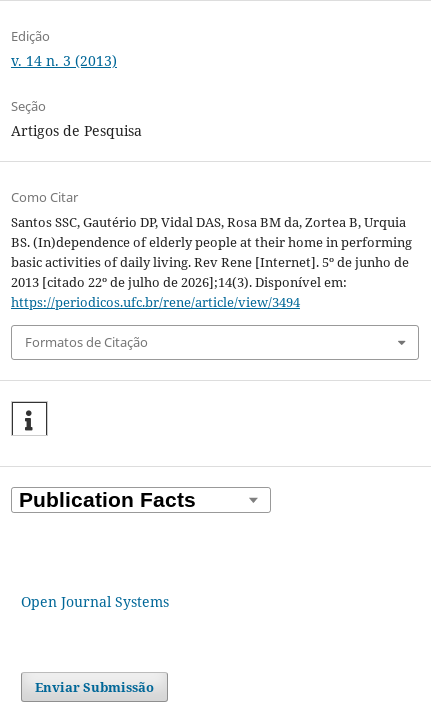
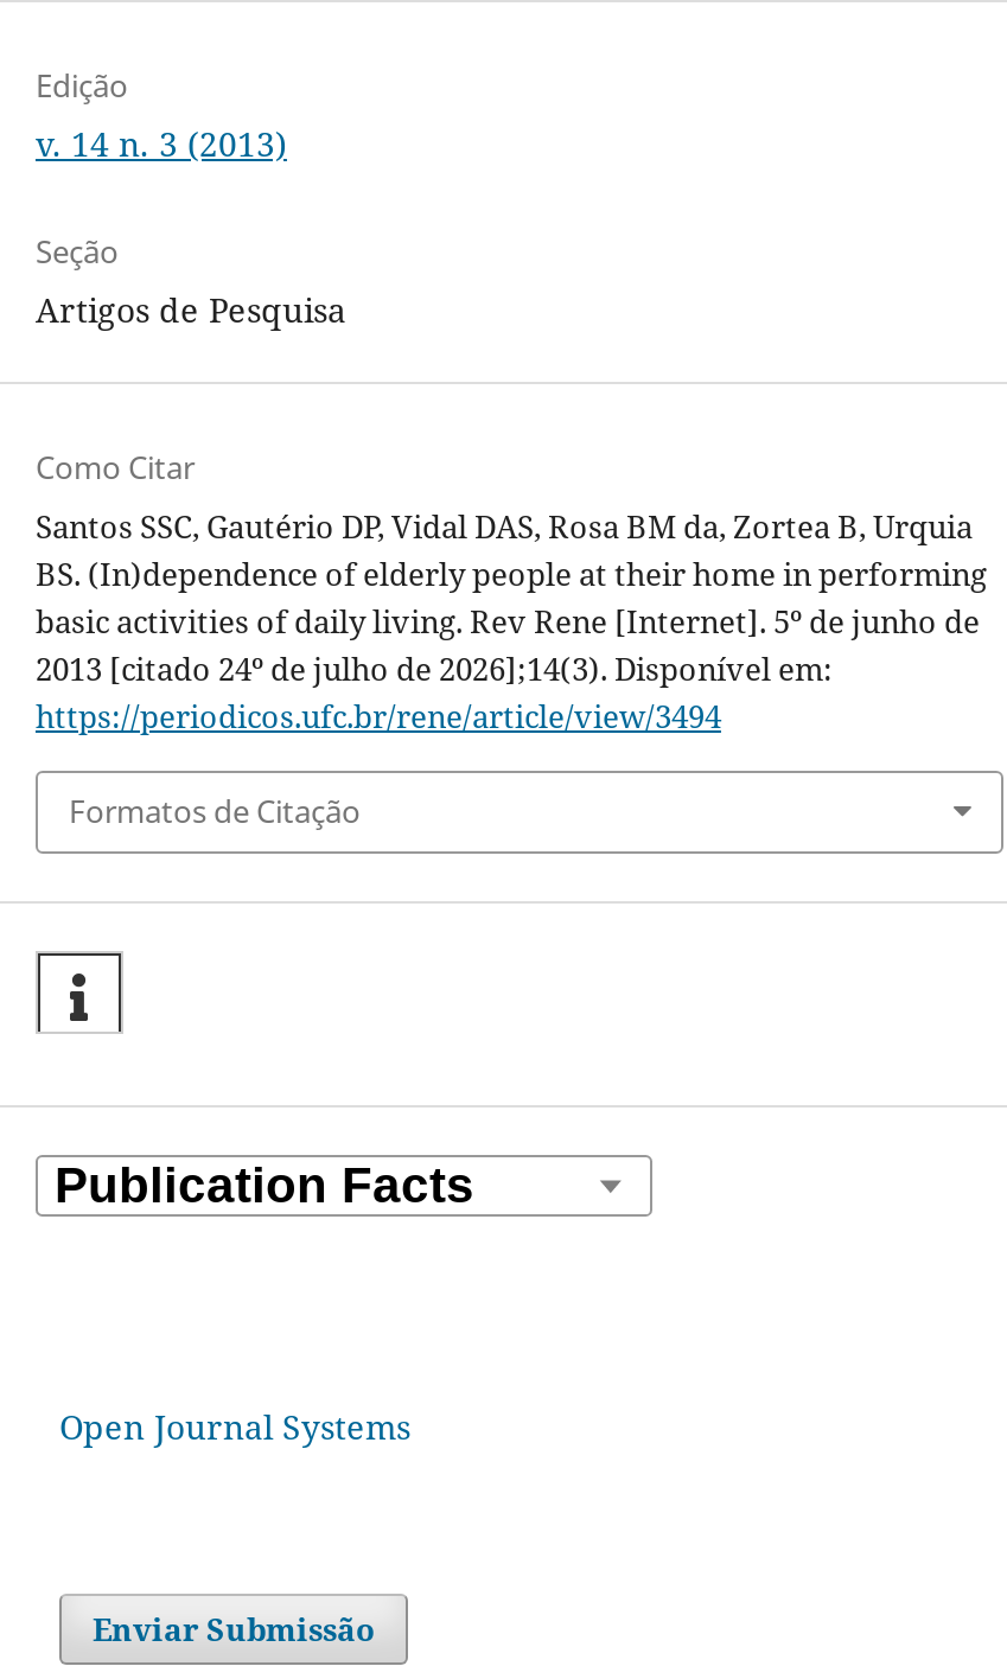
- 2013 [citado 22º de julho de 2026];14(3). Disponível em:
+ 2013 [citado 24º de julho de 2026];14(3). Disponível em:
